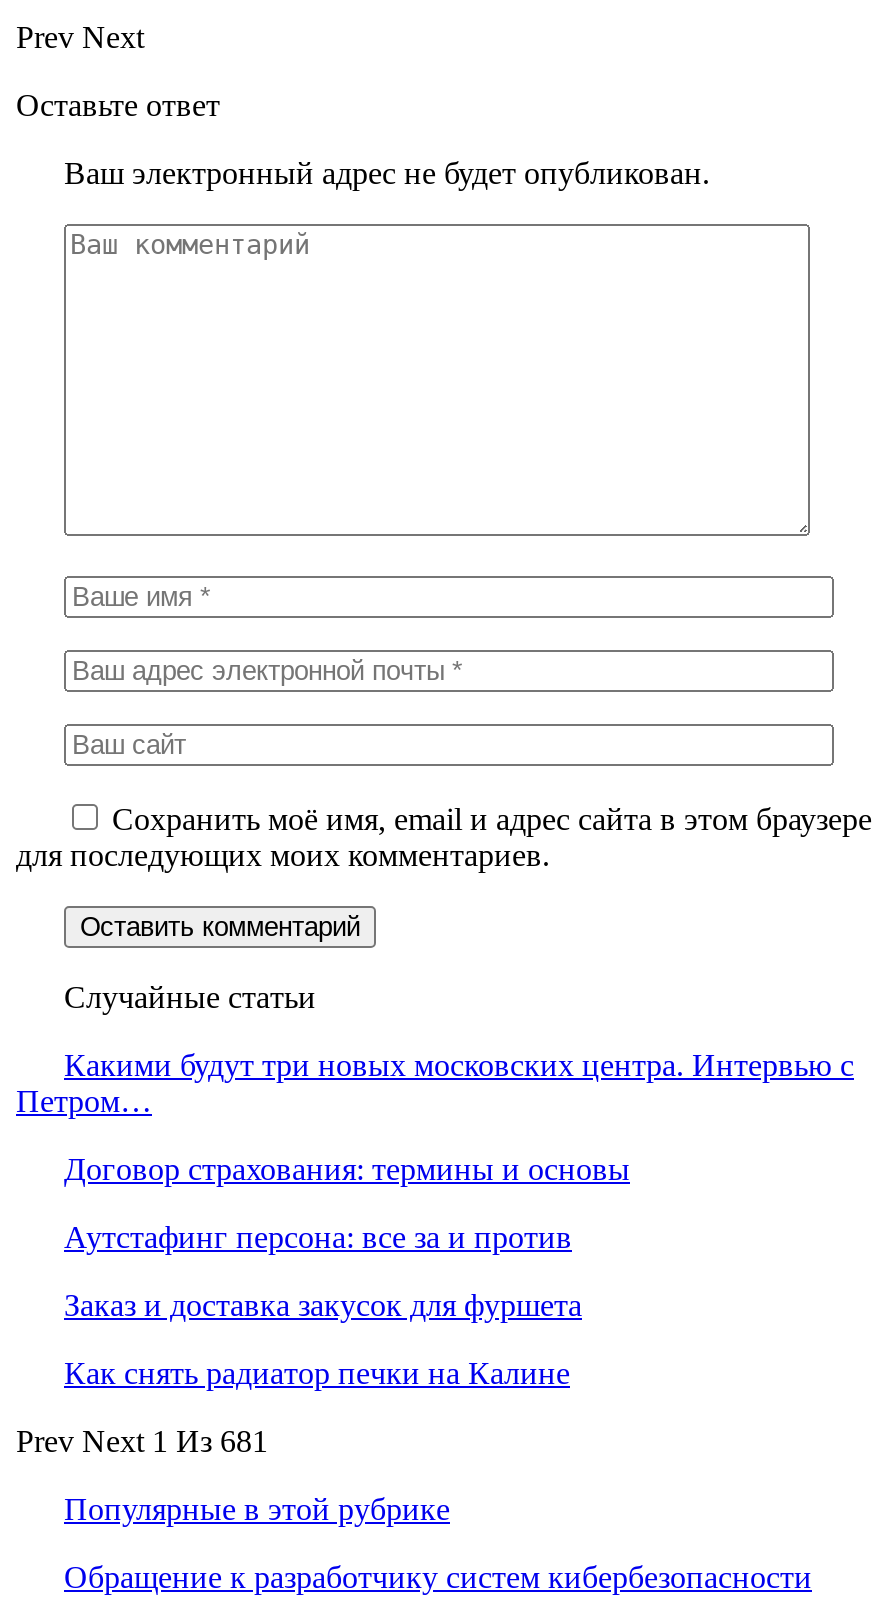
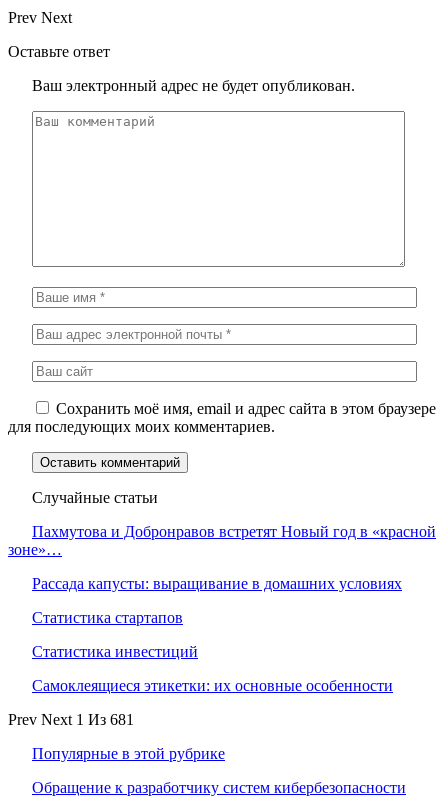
- Какими будут три новых московских центра. Интервью с
- Петром…
+ Пахмутова и Добронравов встретят Новый год в «красной
+ зоне»…

- Договор страхования: термины и основы
+ Рассада капусты: выращивание в домашних условиях

- Аутстафинг персона: все за и против
+ Статистика стартапов

- Заказ и доставка закусок для фуршета
+ Статистика инвестиций

- Как снять радиатор печки на Калине
+ Самоклеящиеся этикетки: их основные особенности
